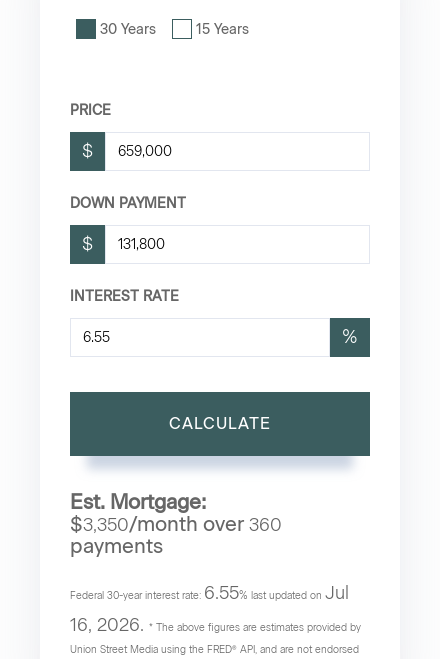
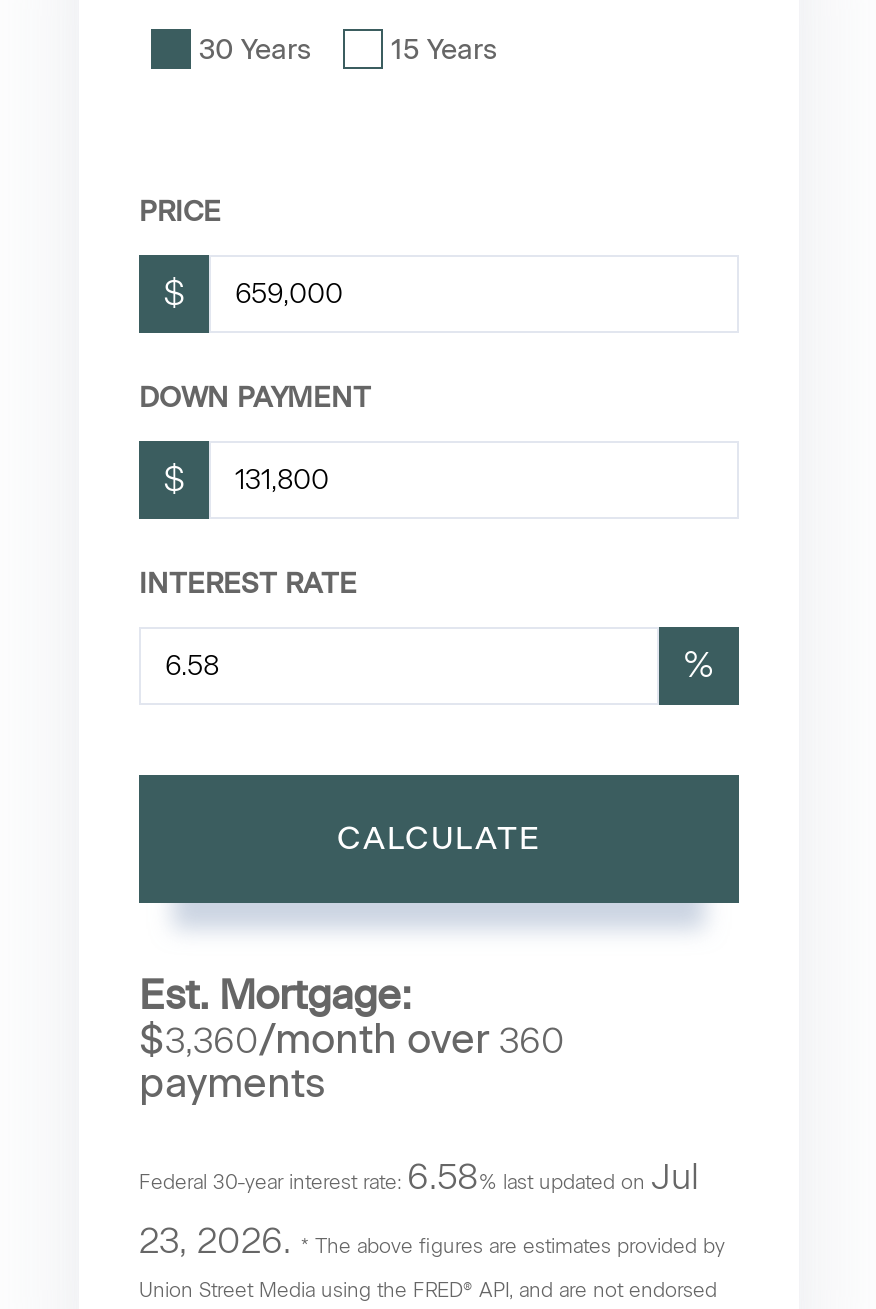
- $3,350/month over 360
+ $3,360/month over 360

- Federal 30-year interest rate: 6.55% last updated on Jul
+ Federal 30-year interest rate: 6.58% last updated on Jul

- 16, 2026. * The above figures are estimates provided by
+ 23, 2026. * The above figures are estimates provided by
